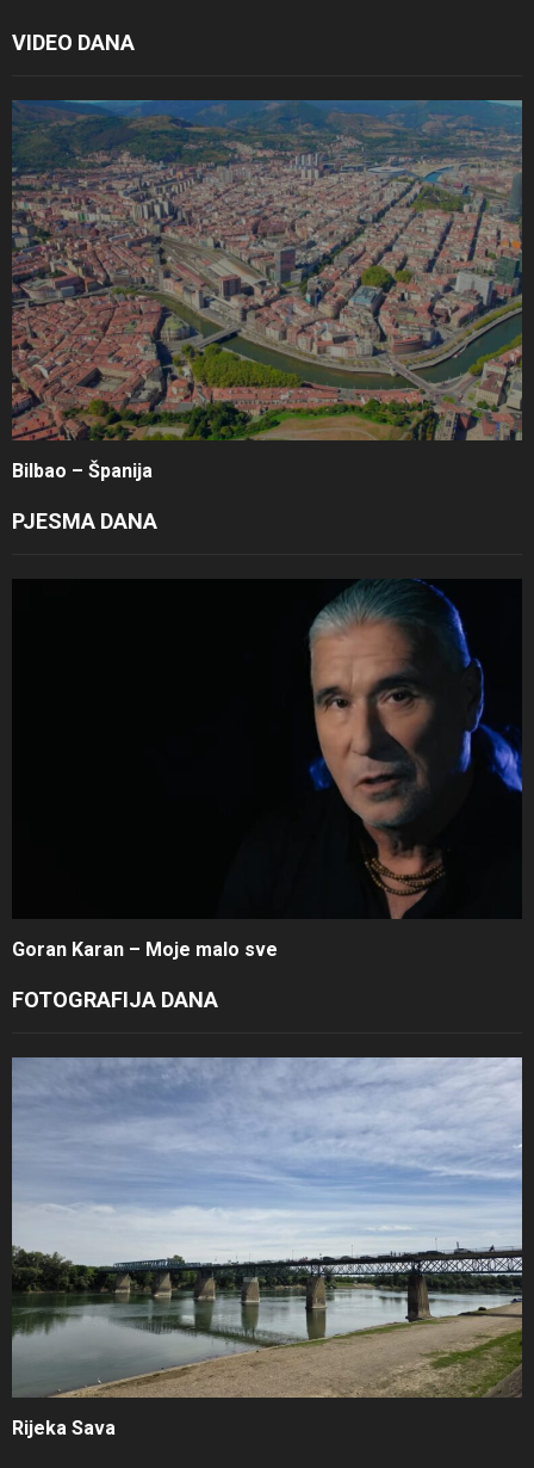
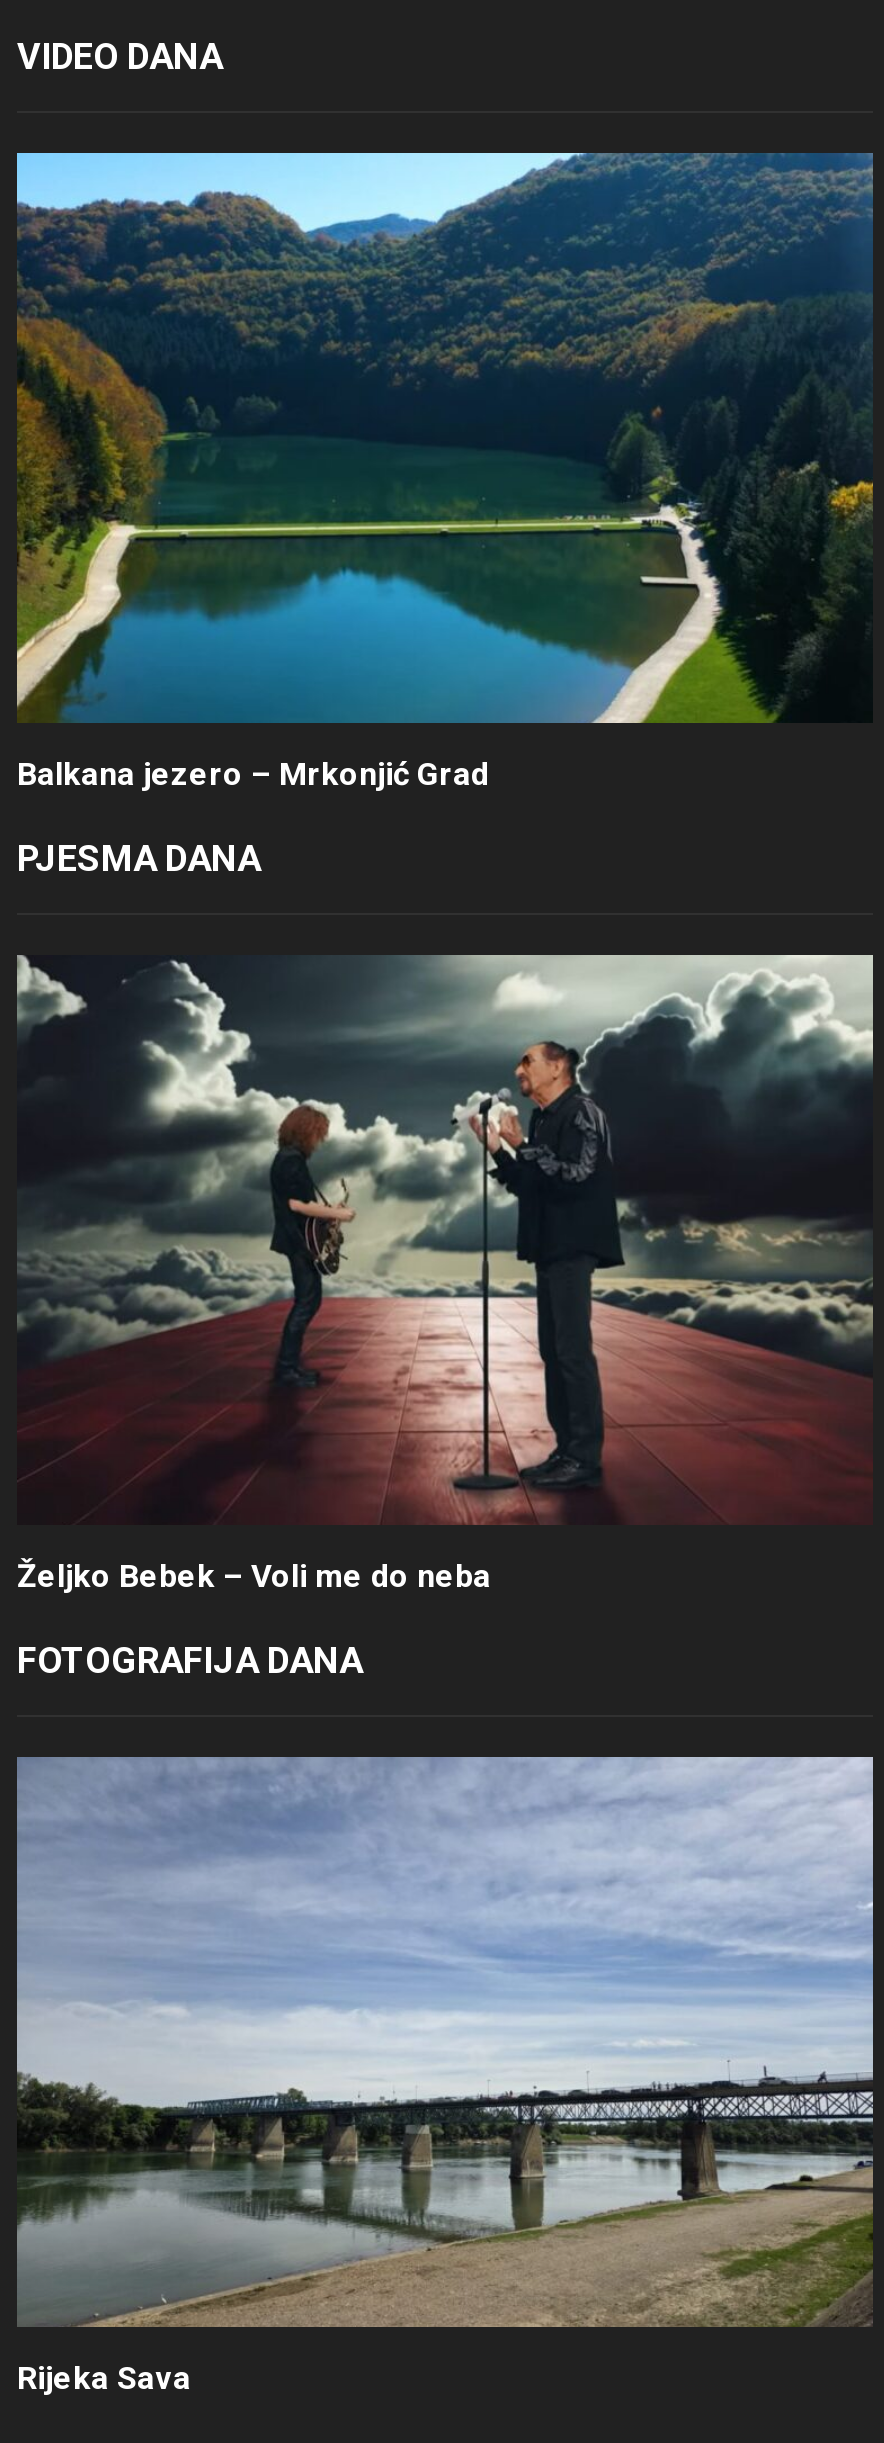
- [image]
- Bilbao – Španija
+ [image]
+ Balkana jezero – Mrkonjić Grad

- [image]
- Goran Karan – Moje malo sve
+ [image]
+ Željko Bebek – Voli me do neba
